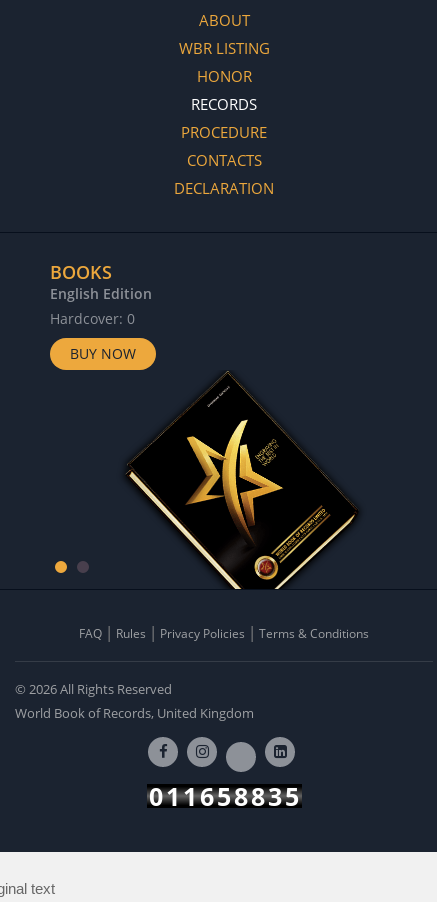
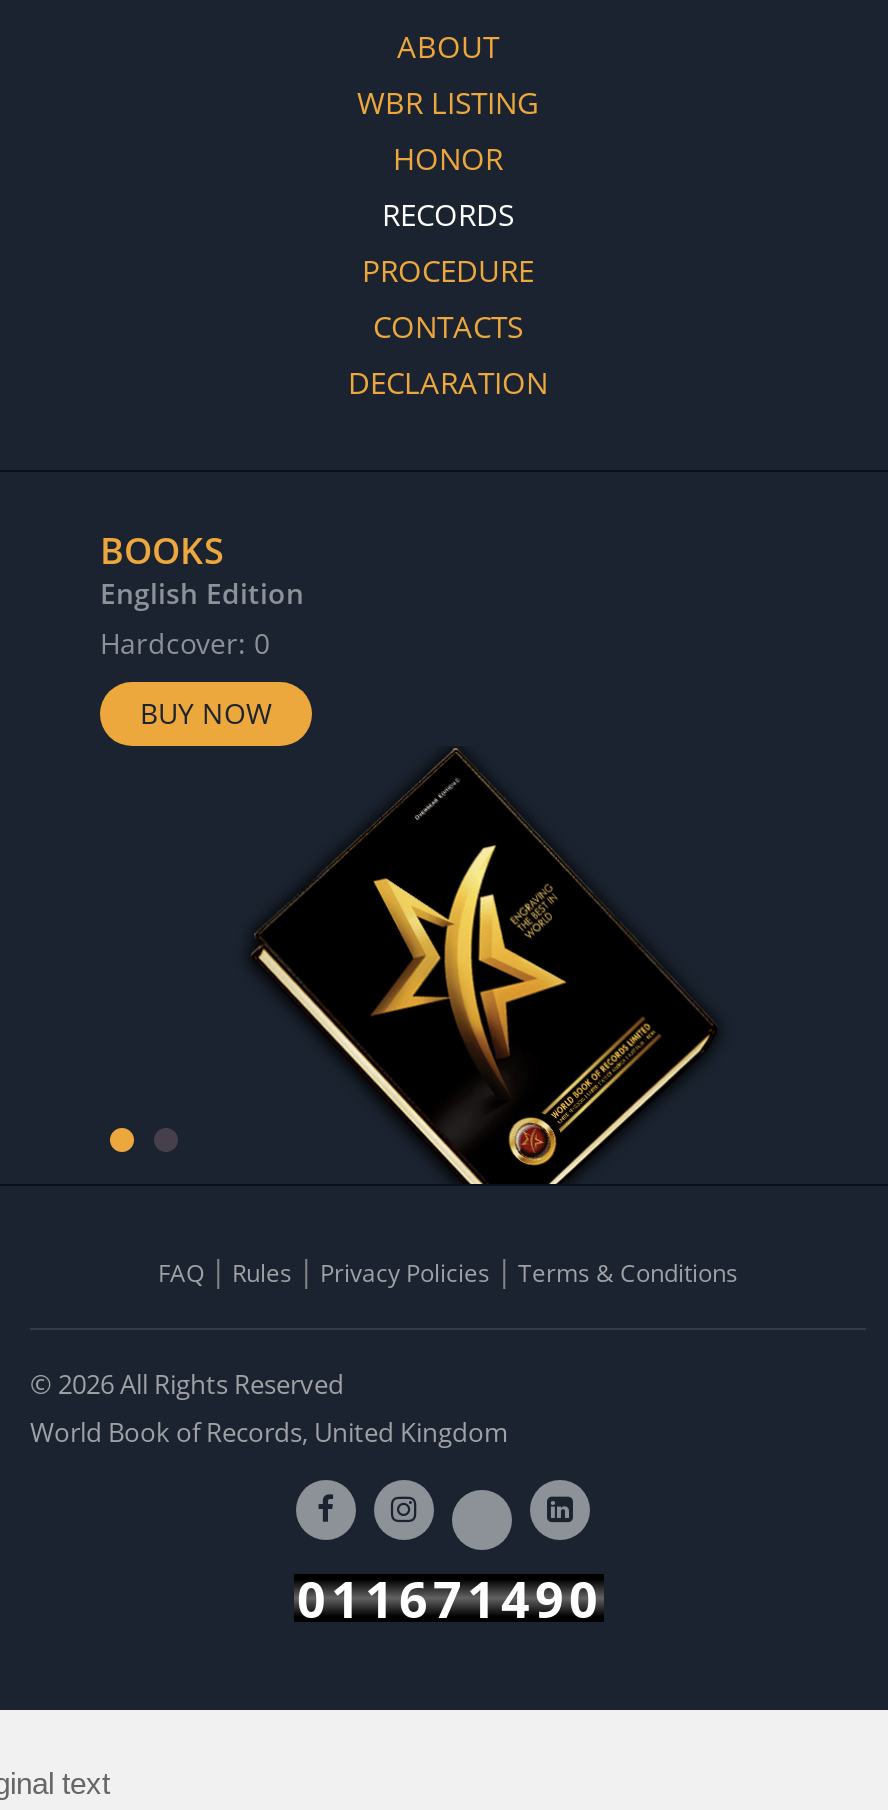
- 011658835
+ 011671490
